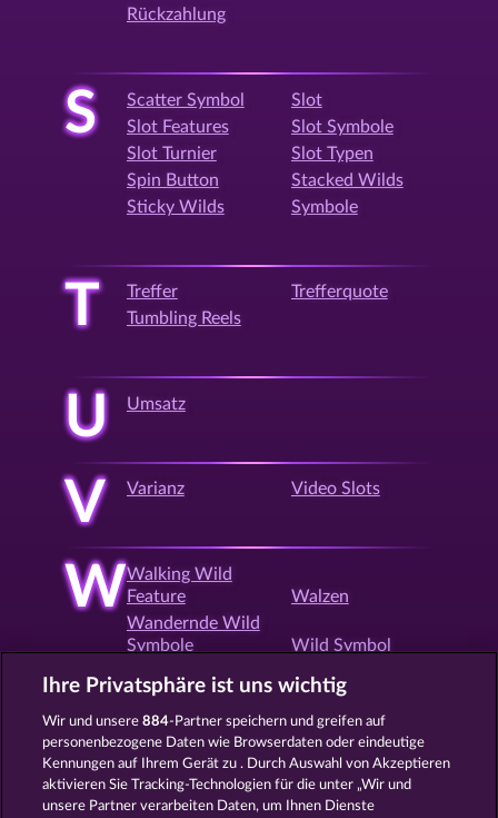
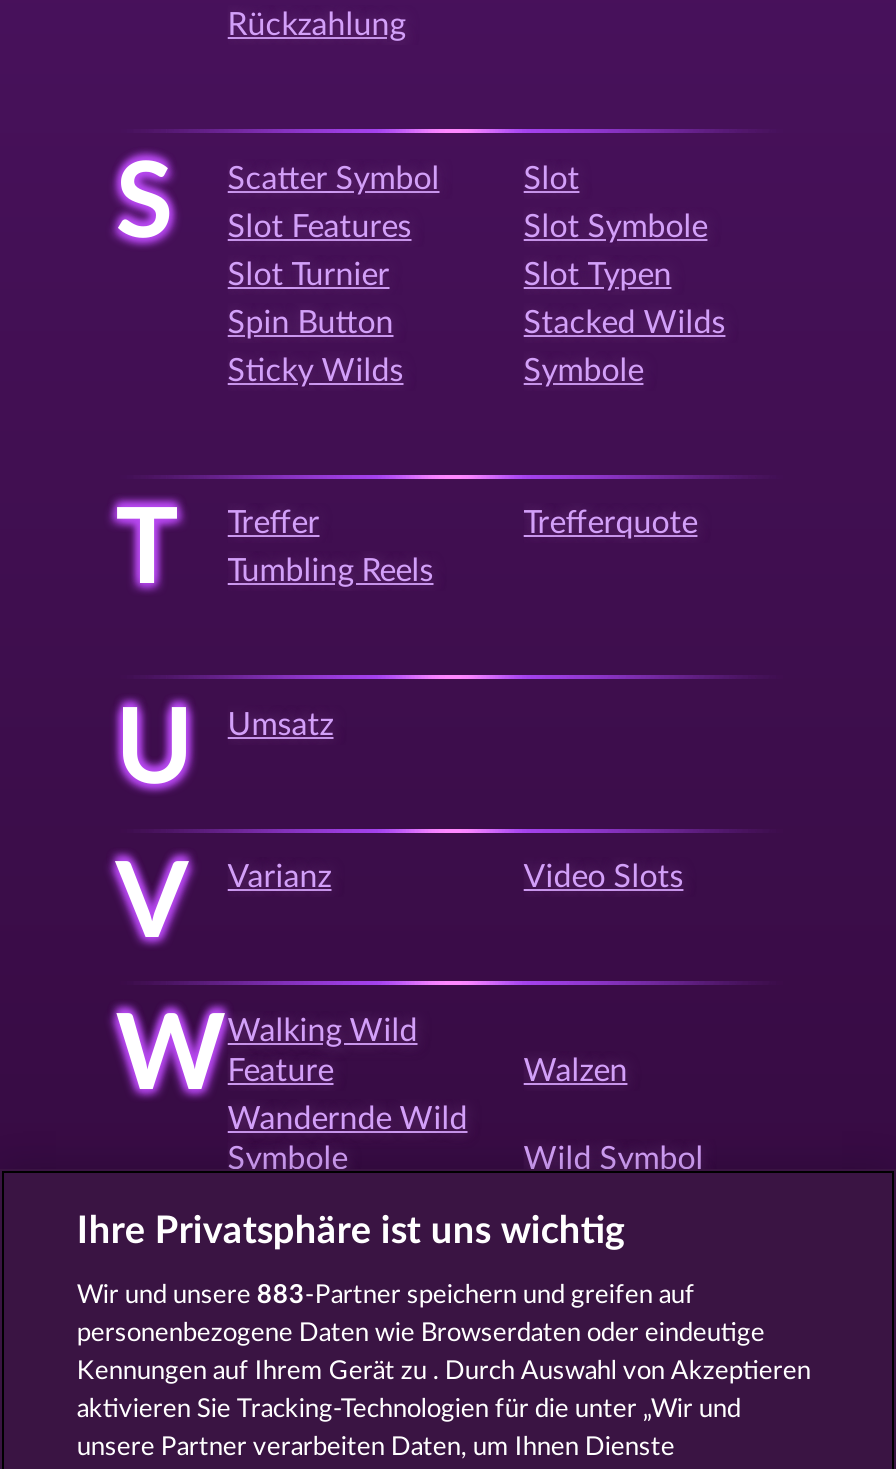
- Wir und unsere 884-Partner speichern und greifen auf
+ Wir und unsere 883-Partner speichern und greifen auf
